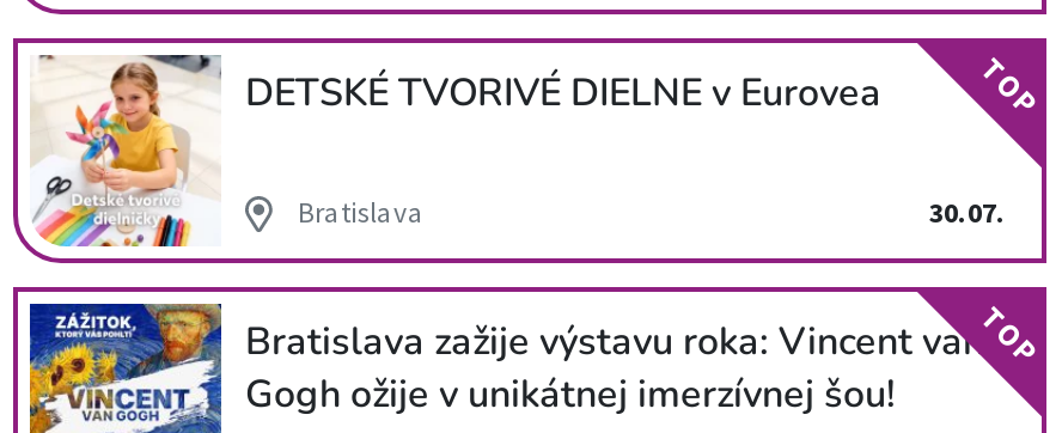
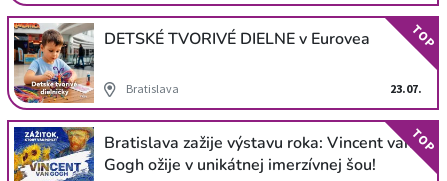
- [image]
+ [image]

- 30.07.
+ 23.07.
